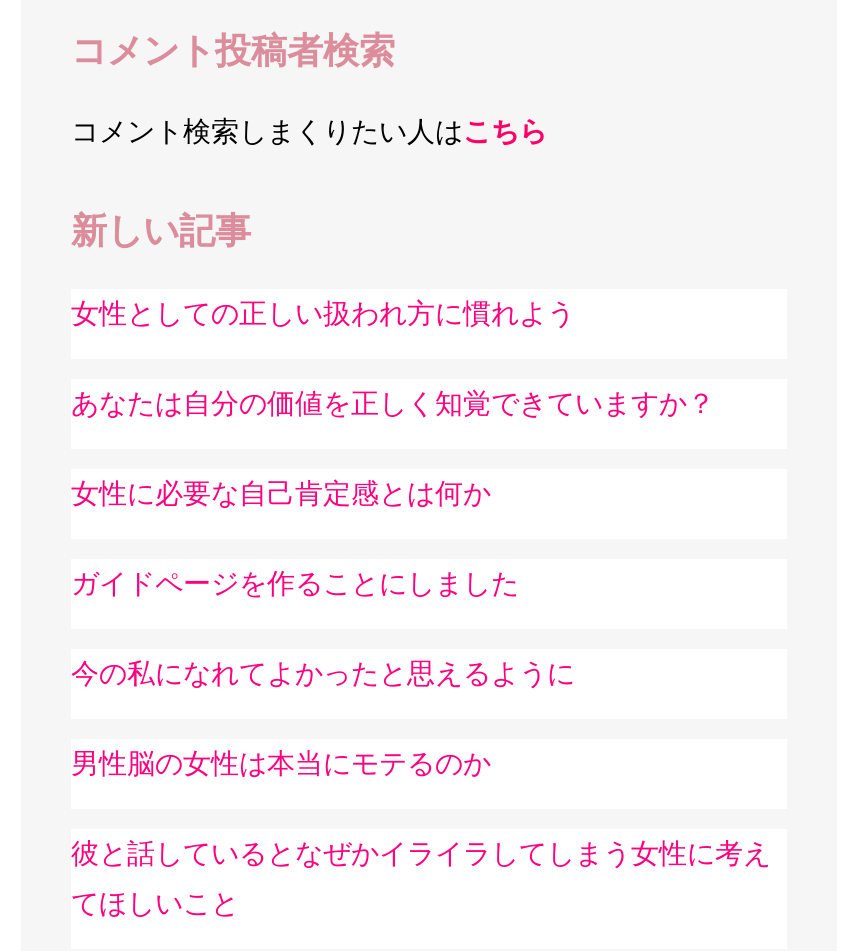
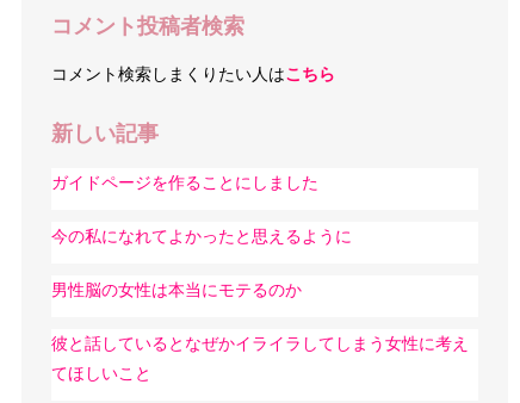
- 女性としての正しい扱われ方に慣れよう
- あなたは自分の価値を正しく知覚できていますか？
- 女性に必要な自己肯定感とは何か
